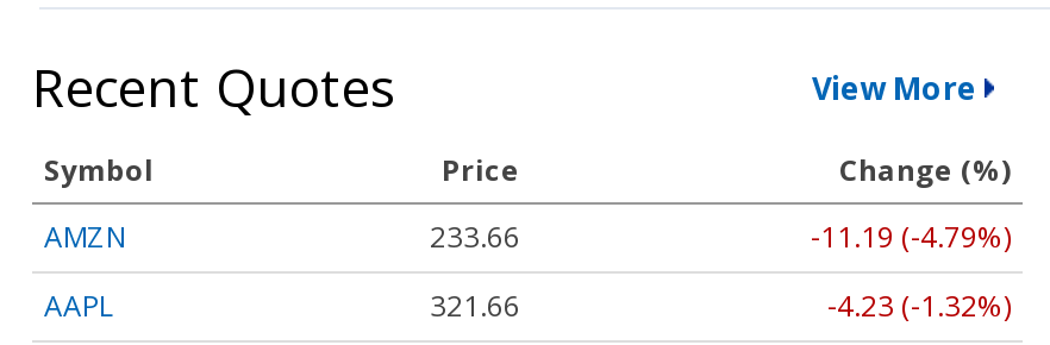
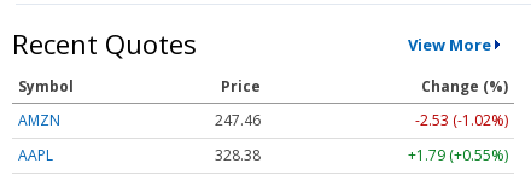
- 233.66
+ 247.46

- -11.19 (-4.79%)
+ -2.53 (-1.02%)

- 321.66
+ 328.38

- -4.23 (-1.32%)
+ +1.79 (+0.55%)
